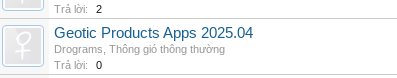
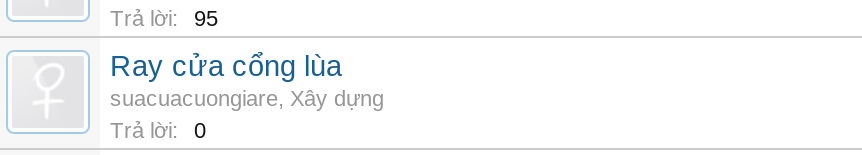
- Trả lời: 2
+ Trả lời: 95

- Geotic Products Apps 2025.04
- Drograms, Thông gió thông thường
+ Ray cửa cổng lùa
+ suacuacuongiare, Xây dựng
